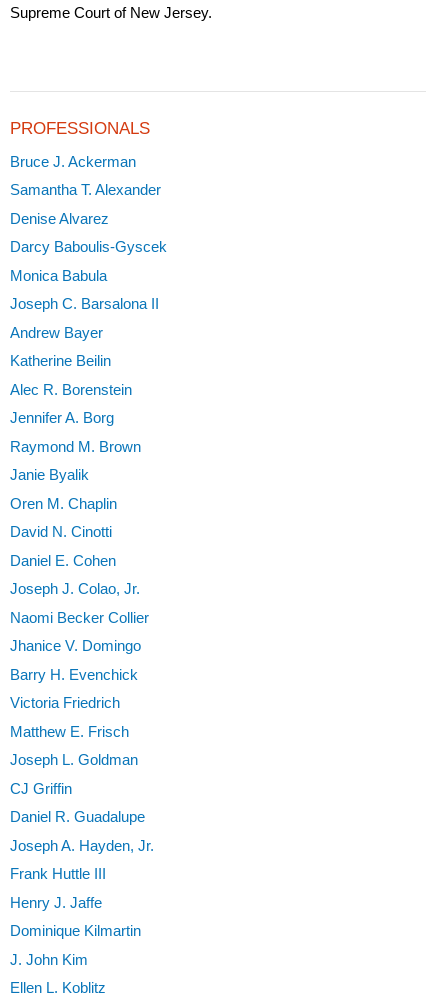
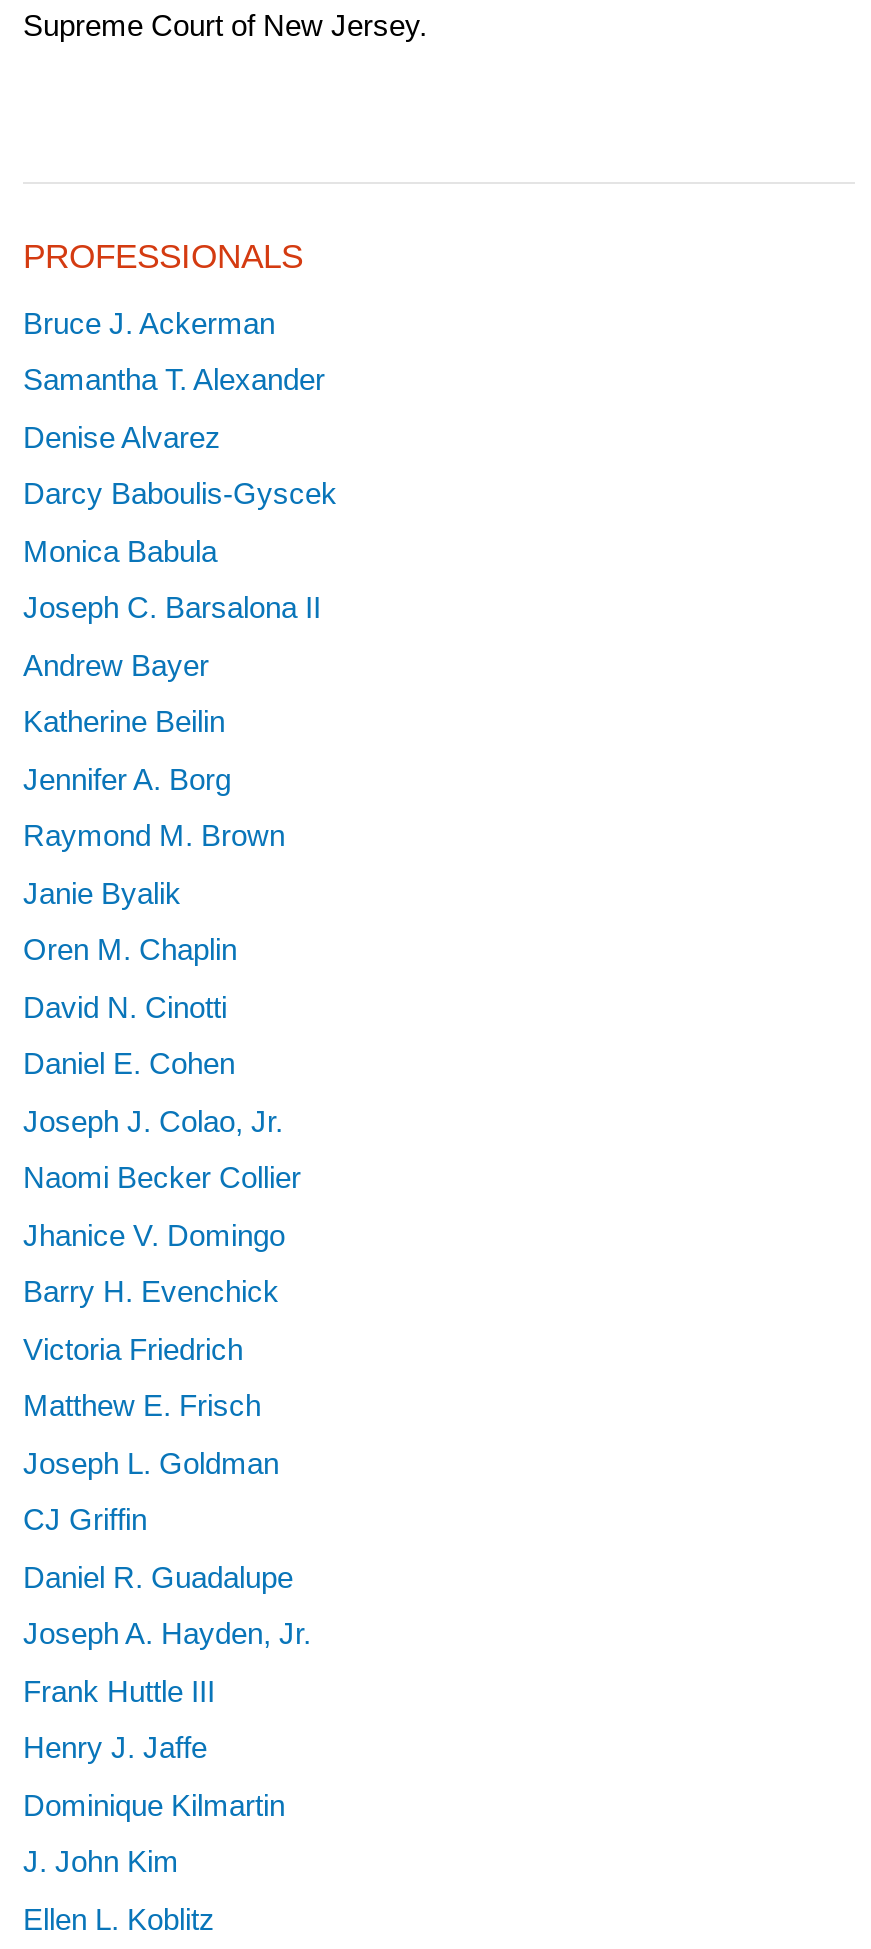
- Alec R. Borenstein
